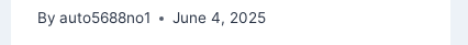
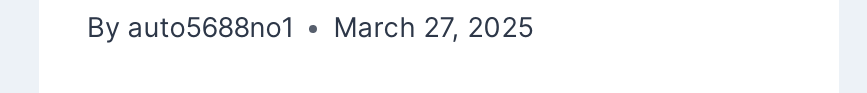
- By auto5688no1 June 4, 2025
+ By auto5688no1 March 27, 2025
